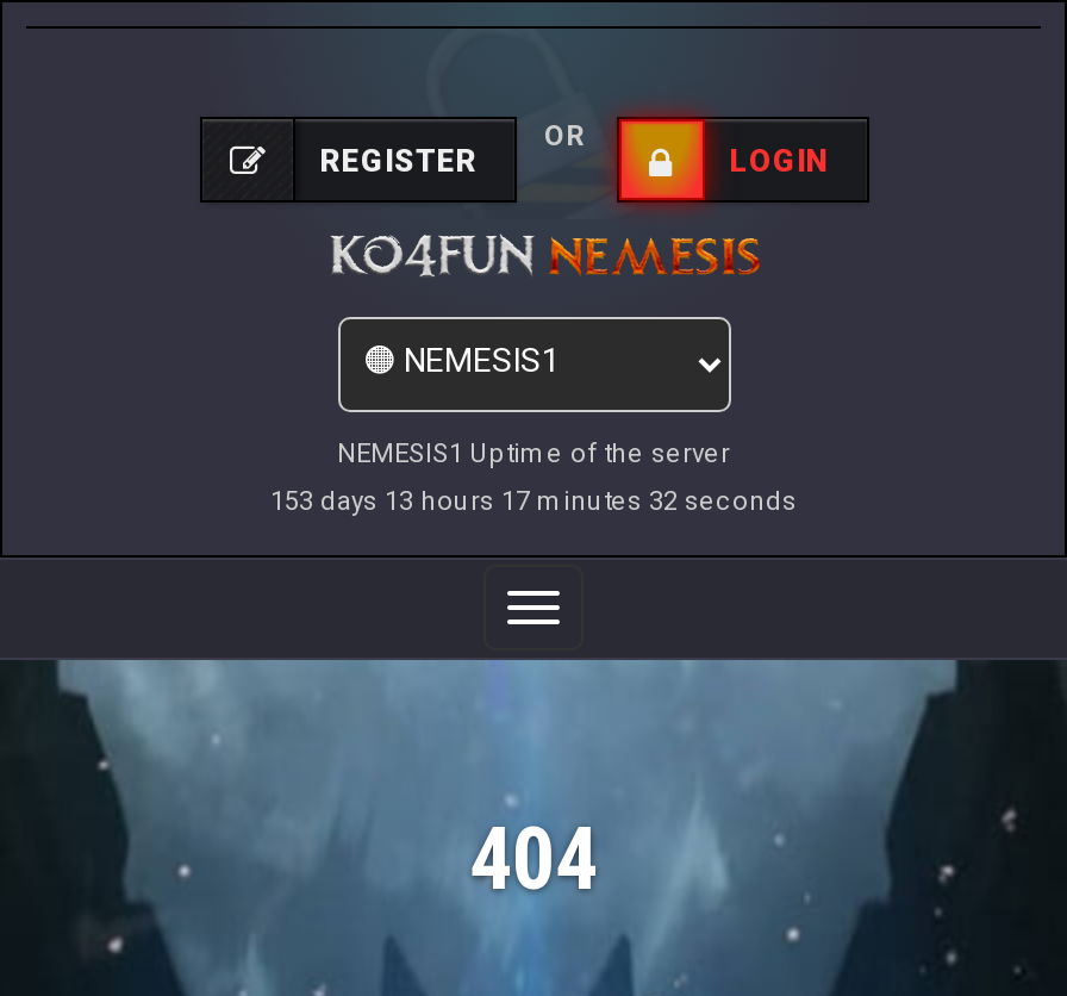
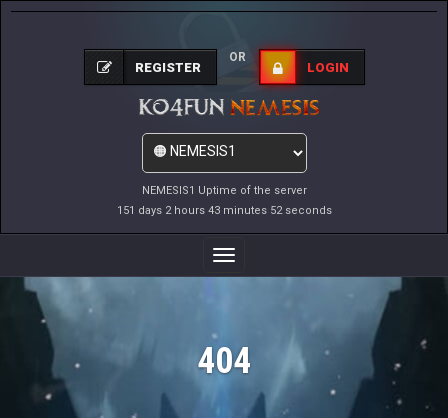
- 153 days 13 hours 17 minutes 32 seconds
+ 151 days 2 hours 43 minutes 52 seconds
